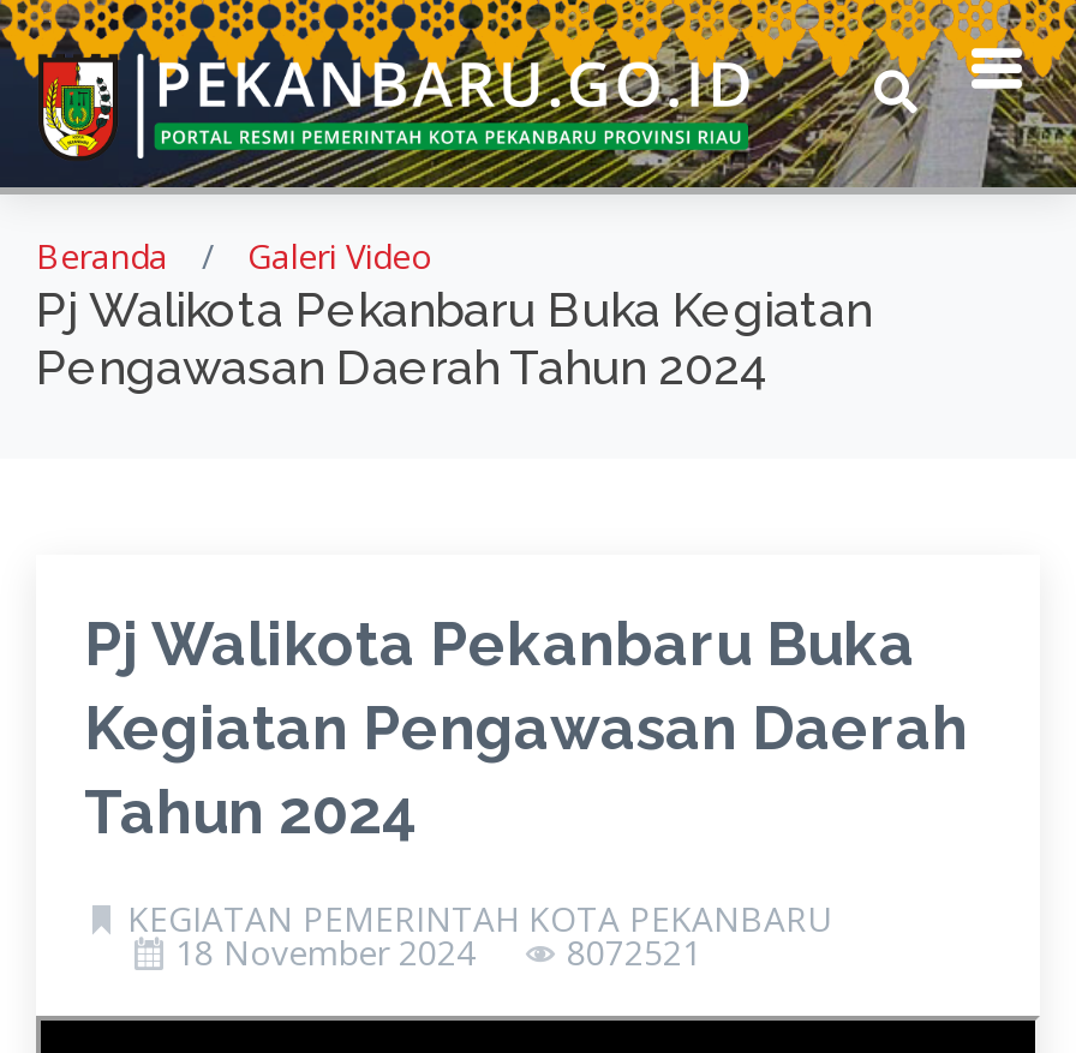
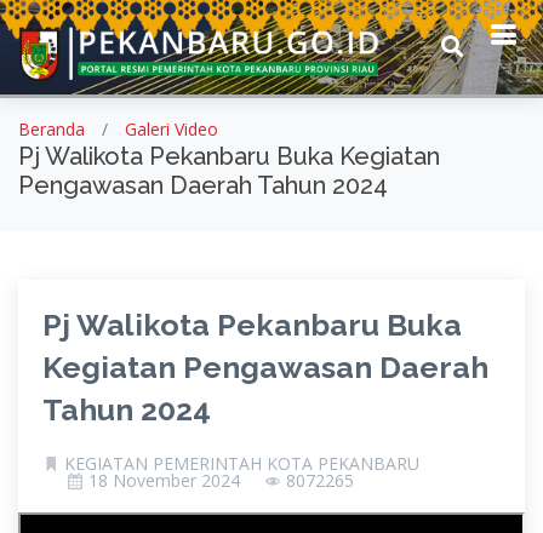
- 18 November 2024 8072521
+ 18 November 2024 8072265
